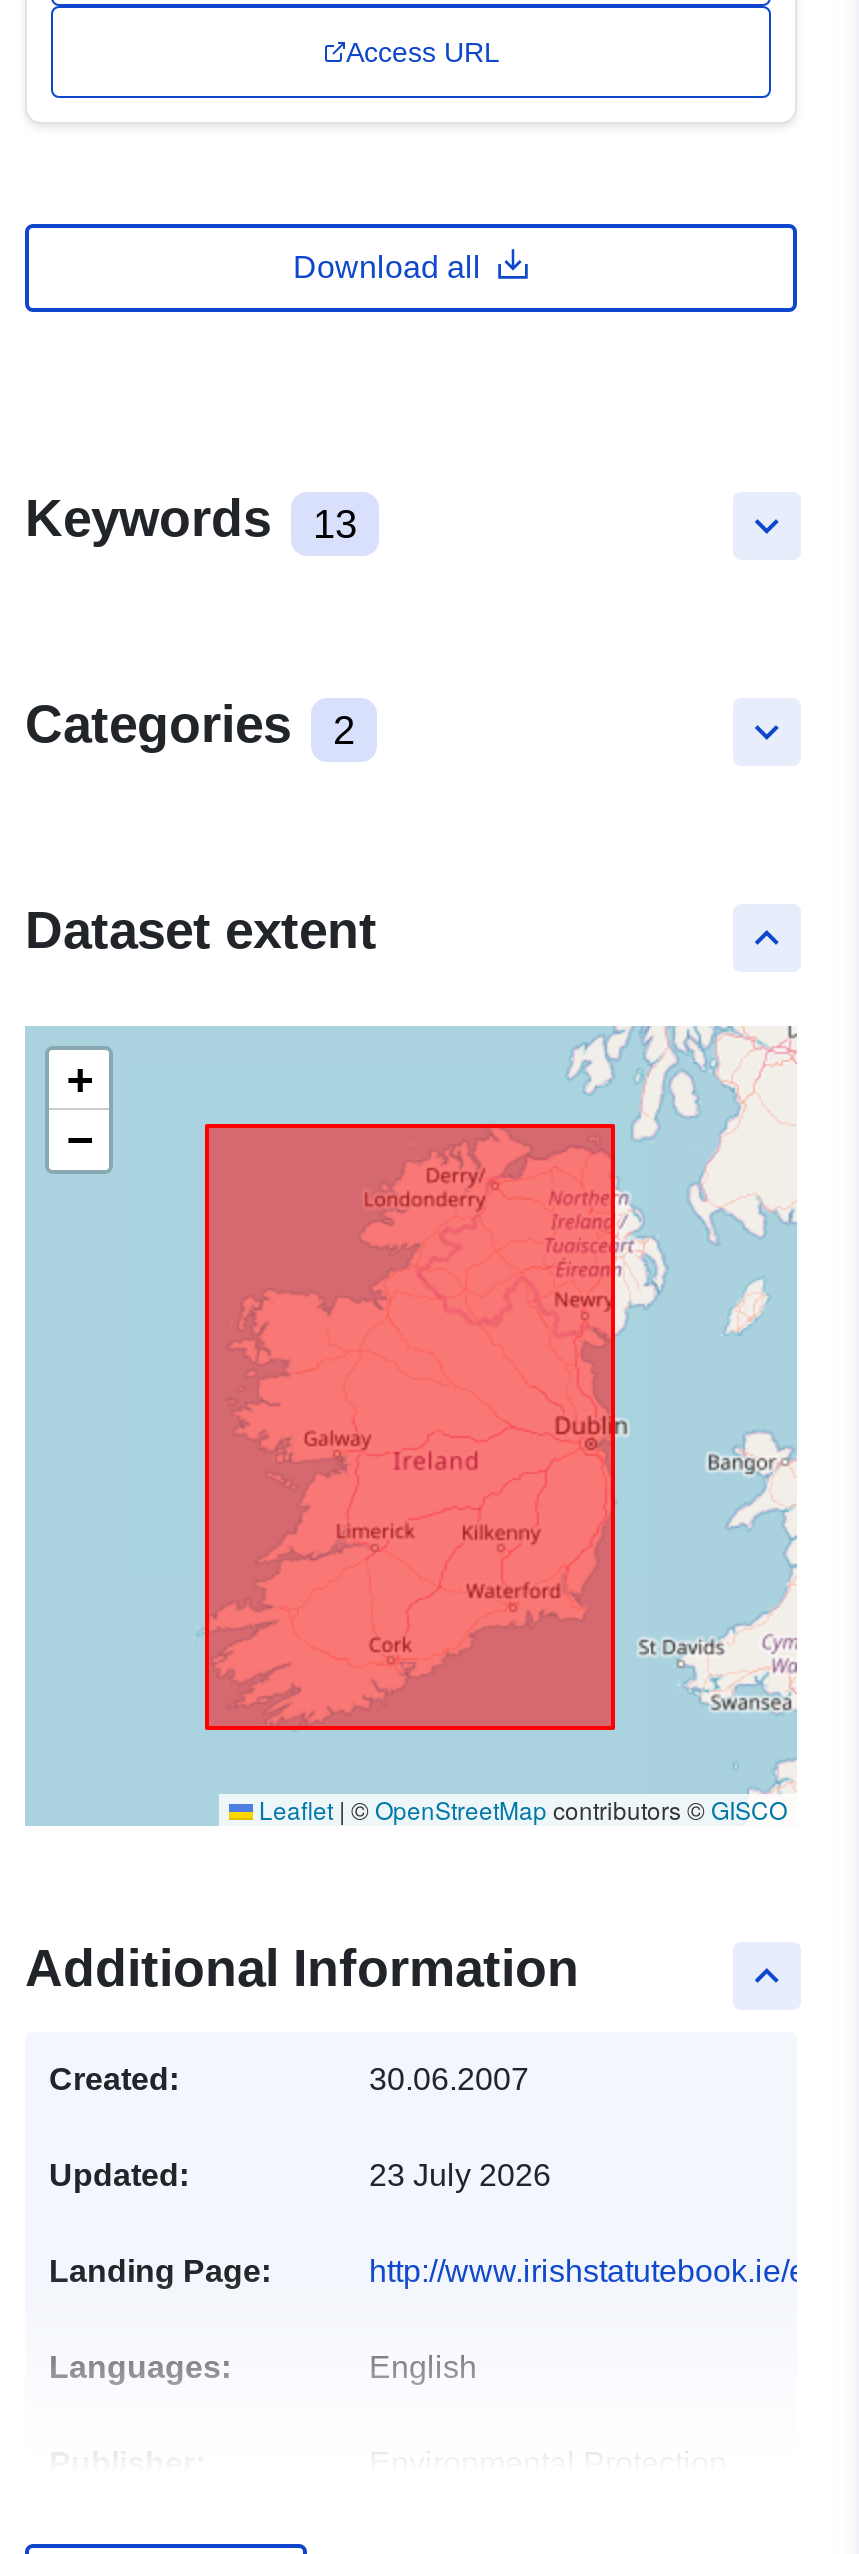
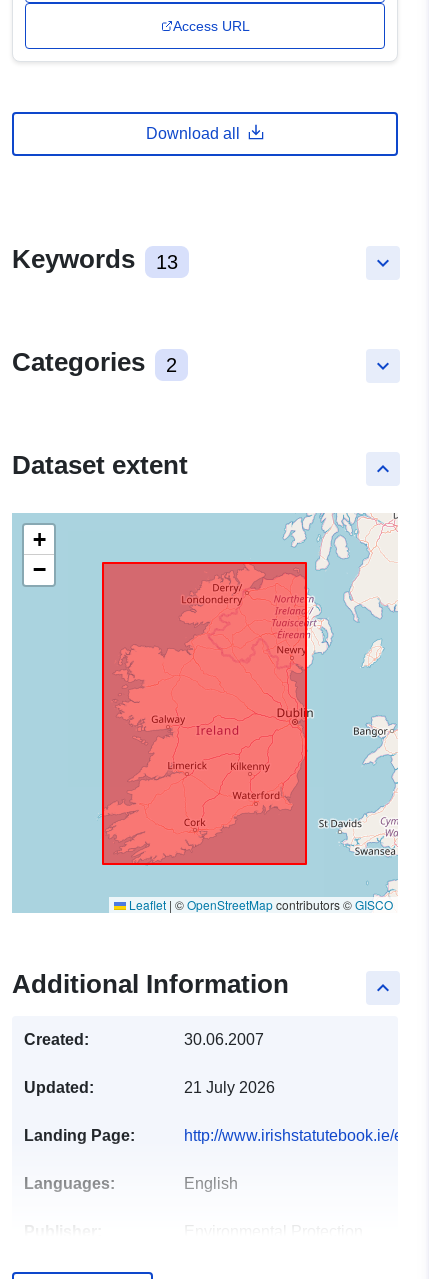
- 23 July 2026
+ 21 July 2026
